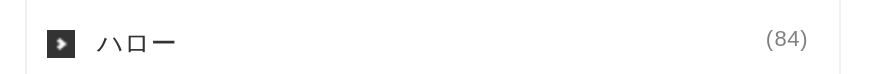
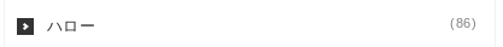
- (84)
+ (86)
